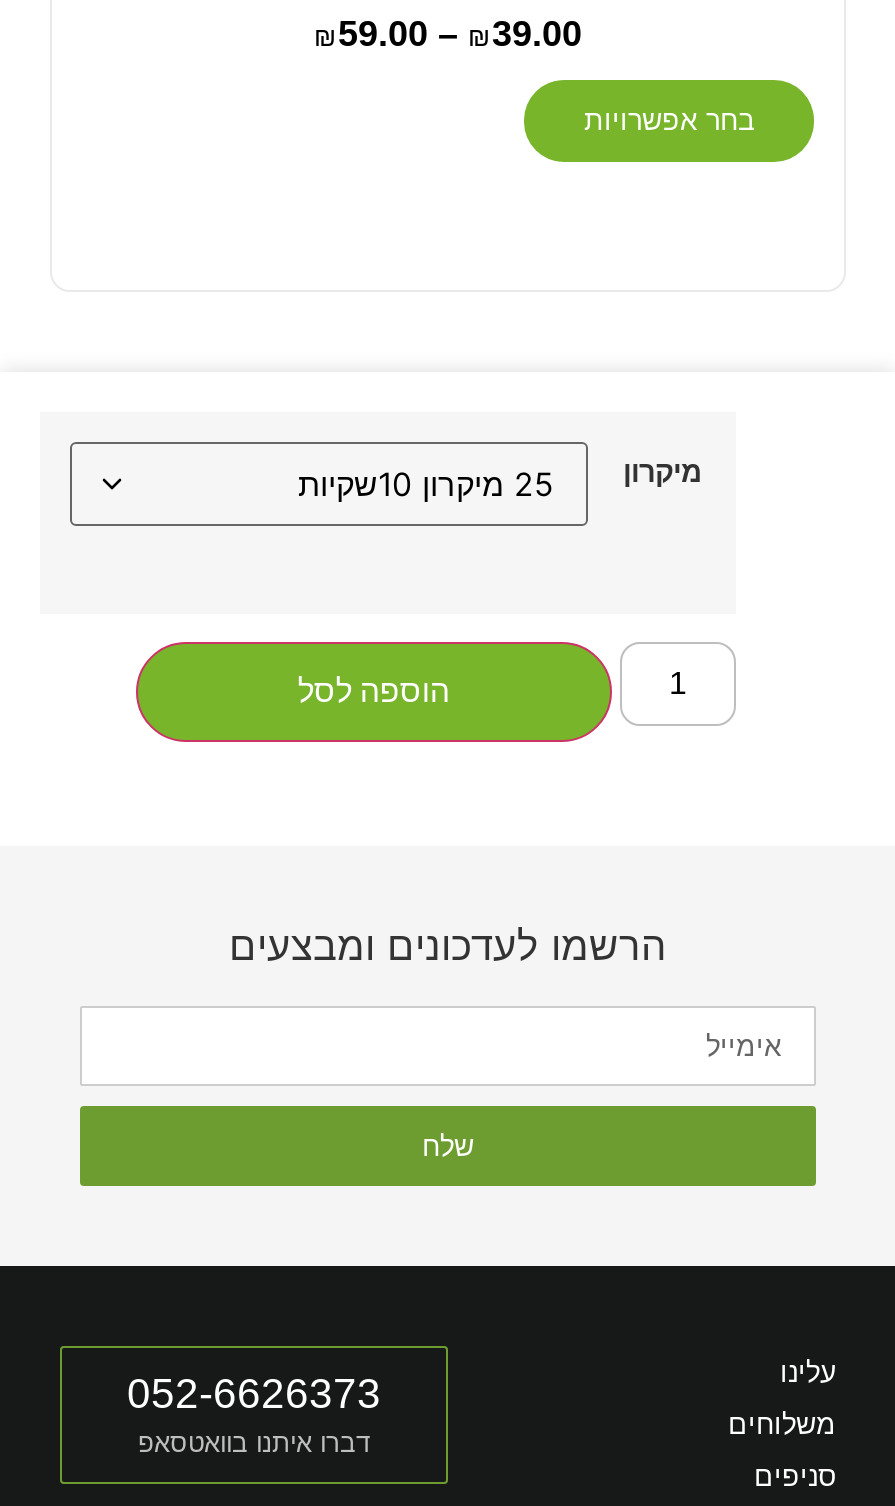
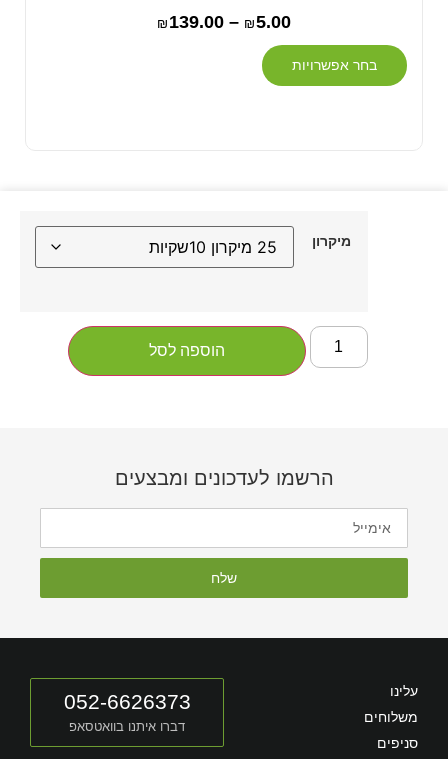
- ₪59.00
+ ₪139.00

- ₪39.00
+ ₪5.00
